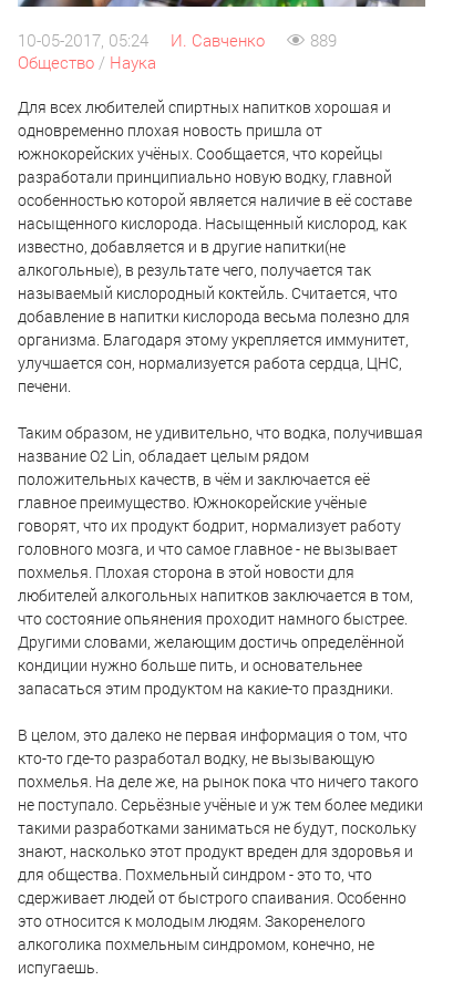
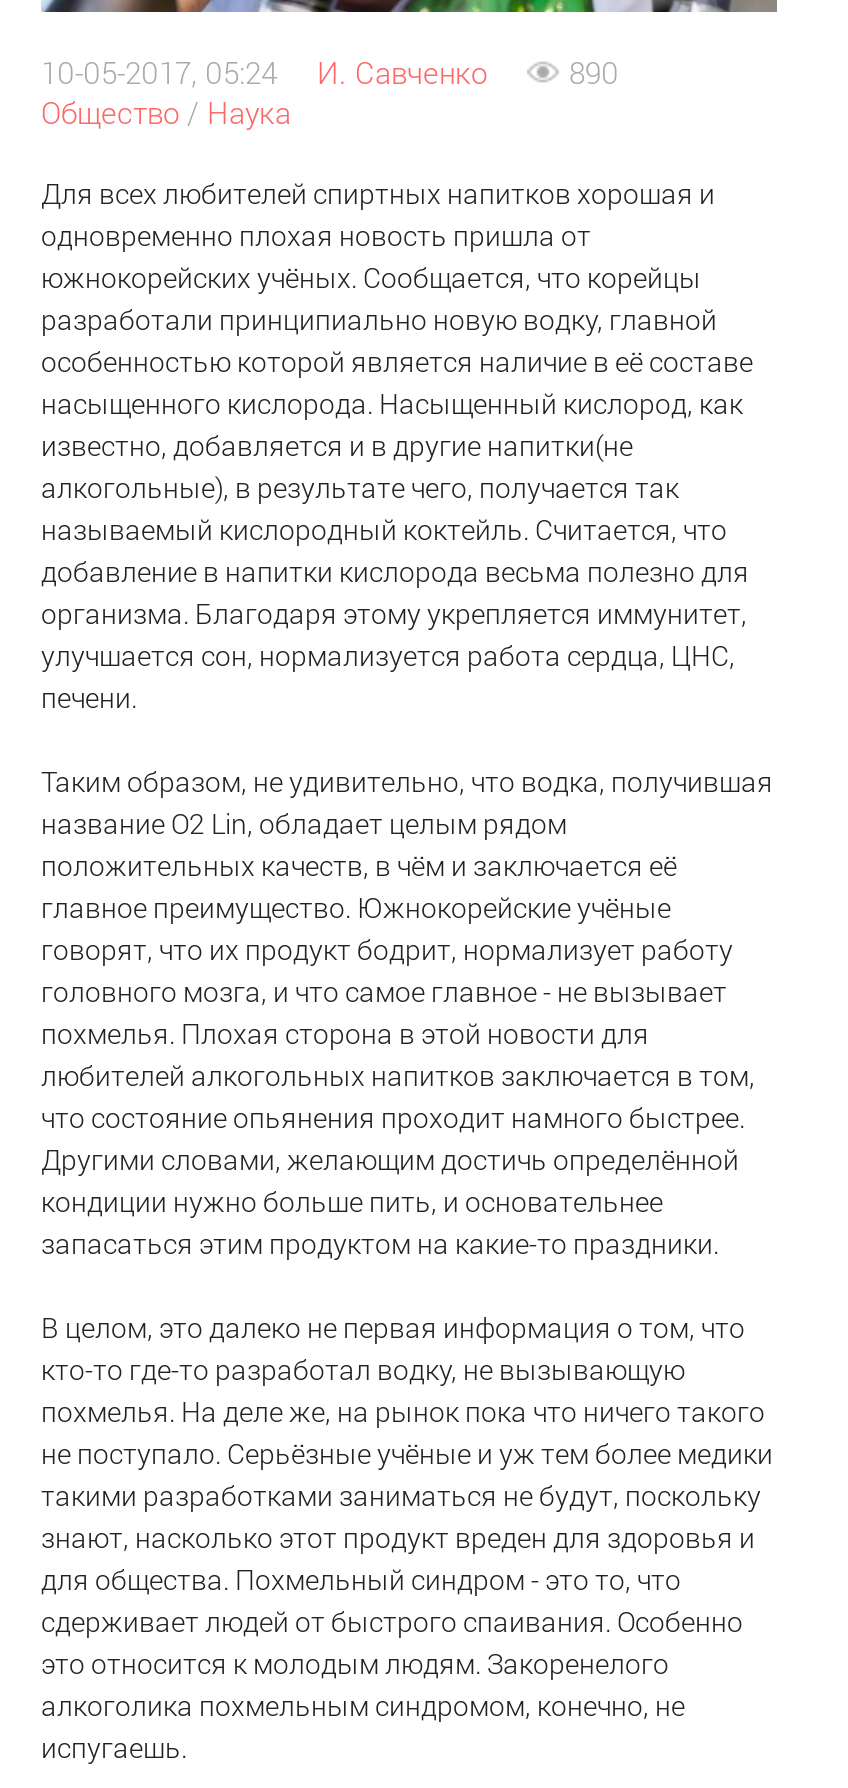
- 889
+ 890
